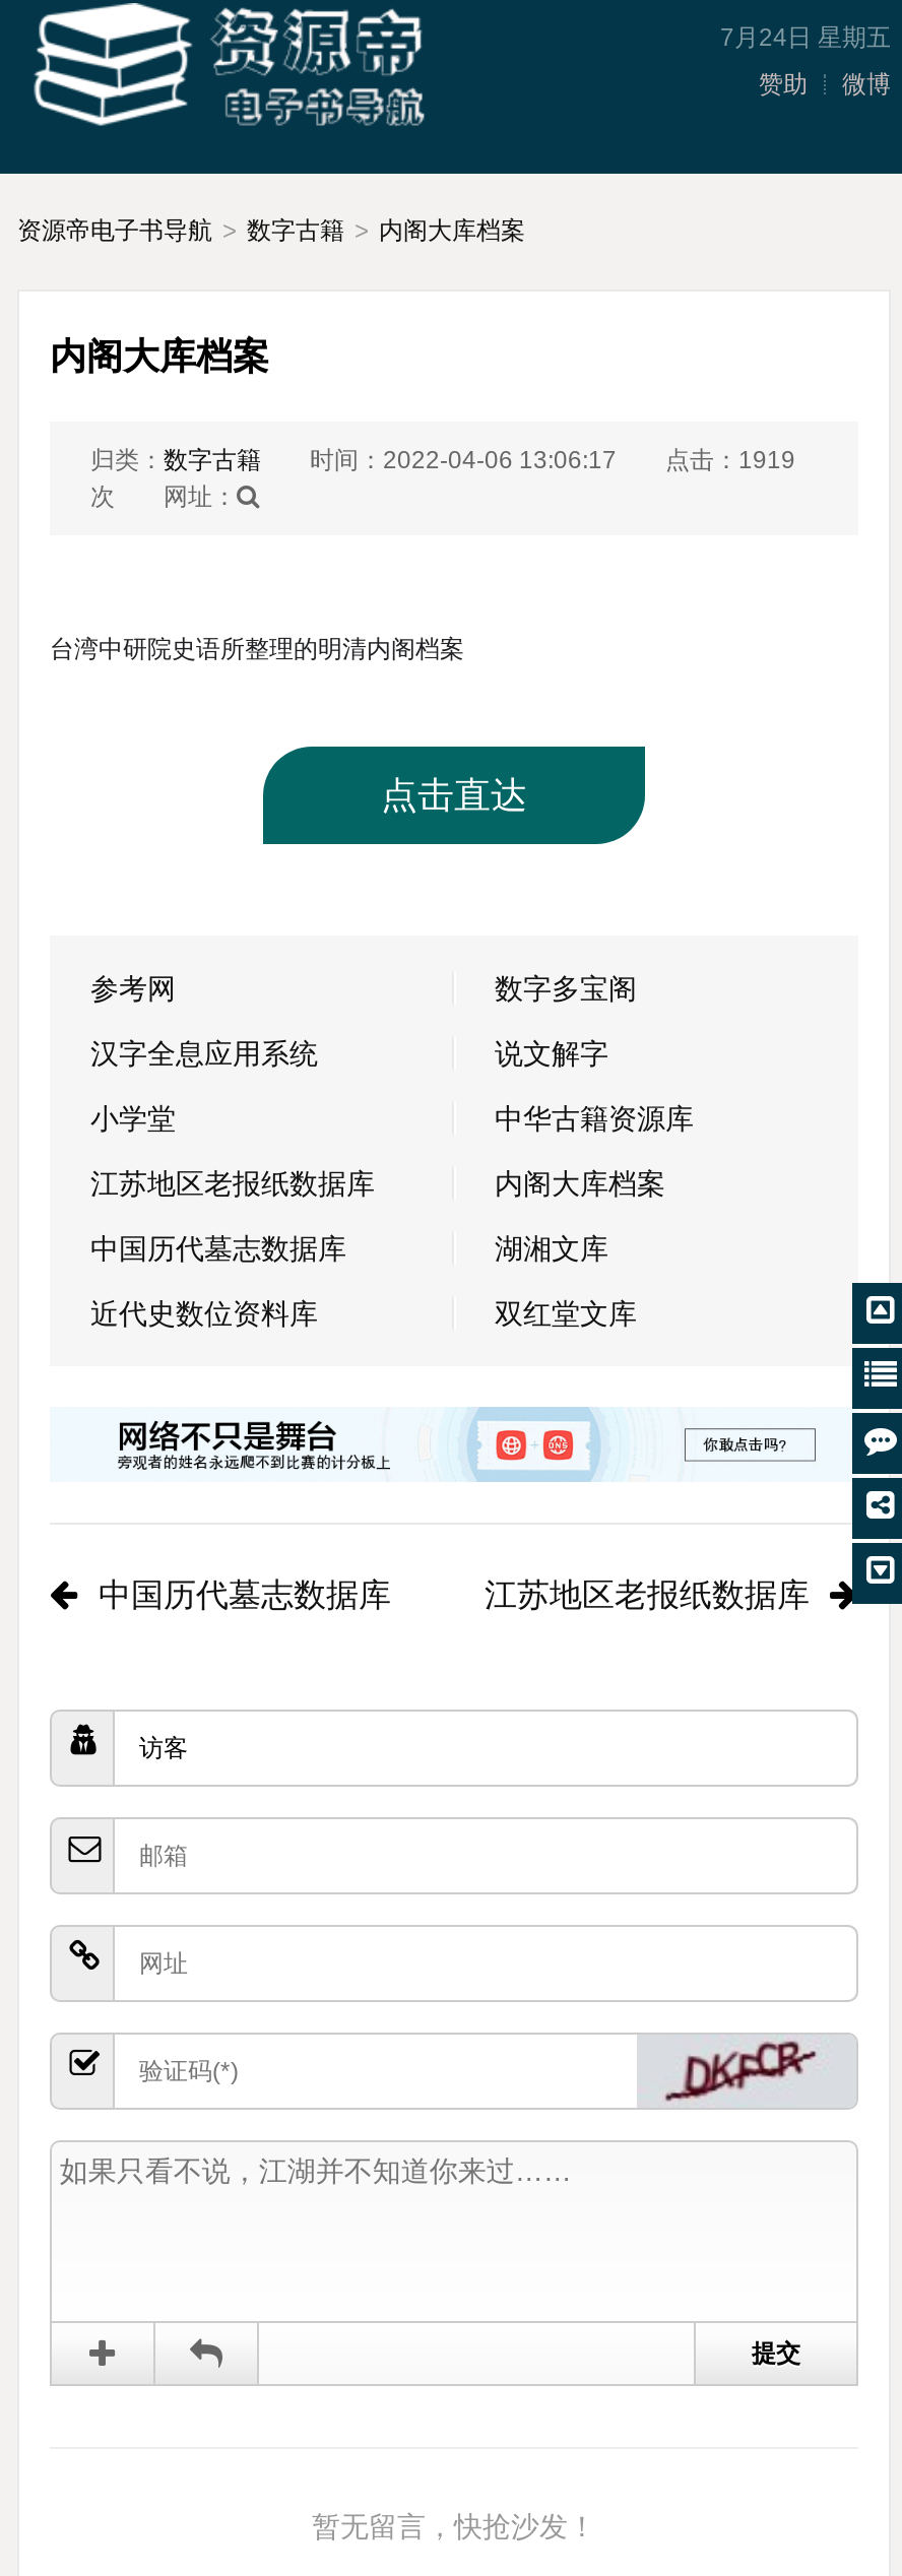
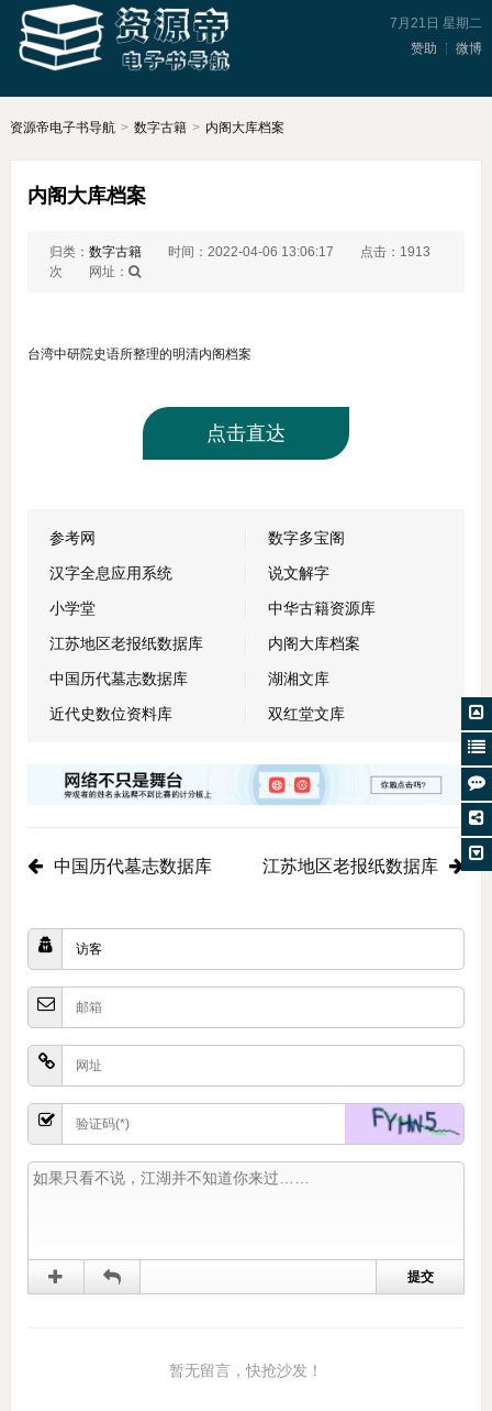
- 7月24日 星期五
+ 7月21日 星期二

- 归类：数字古籍 时间：2022-04-06 13:06:17 点击：1919
+ 归类：数字古籍 时间：2022-04-06 13:06:17 点击：1913

- [image]
+ [image]
